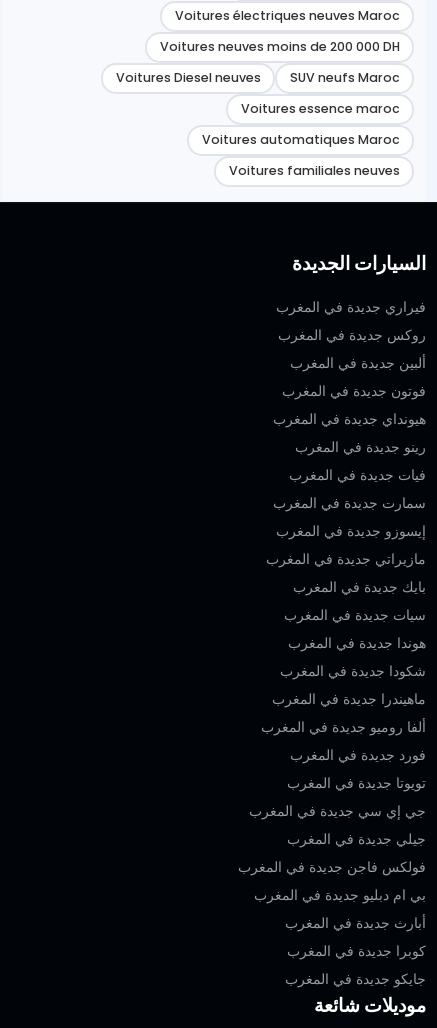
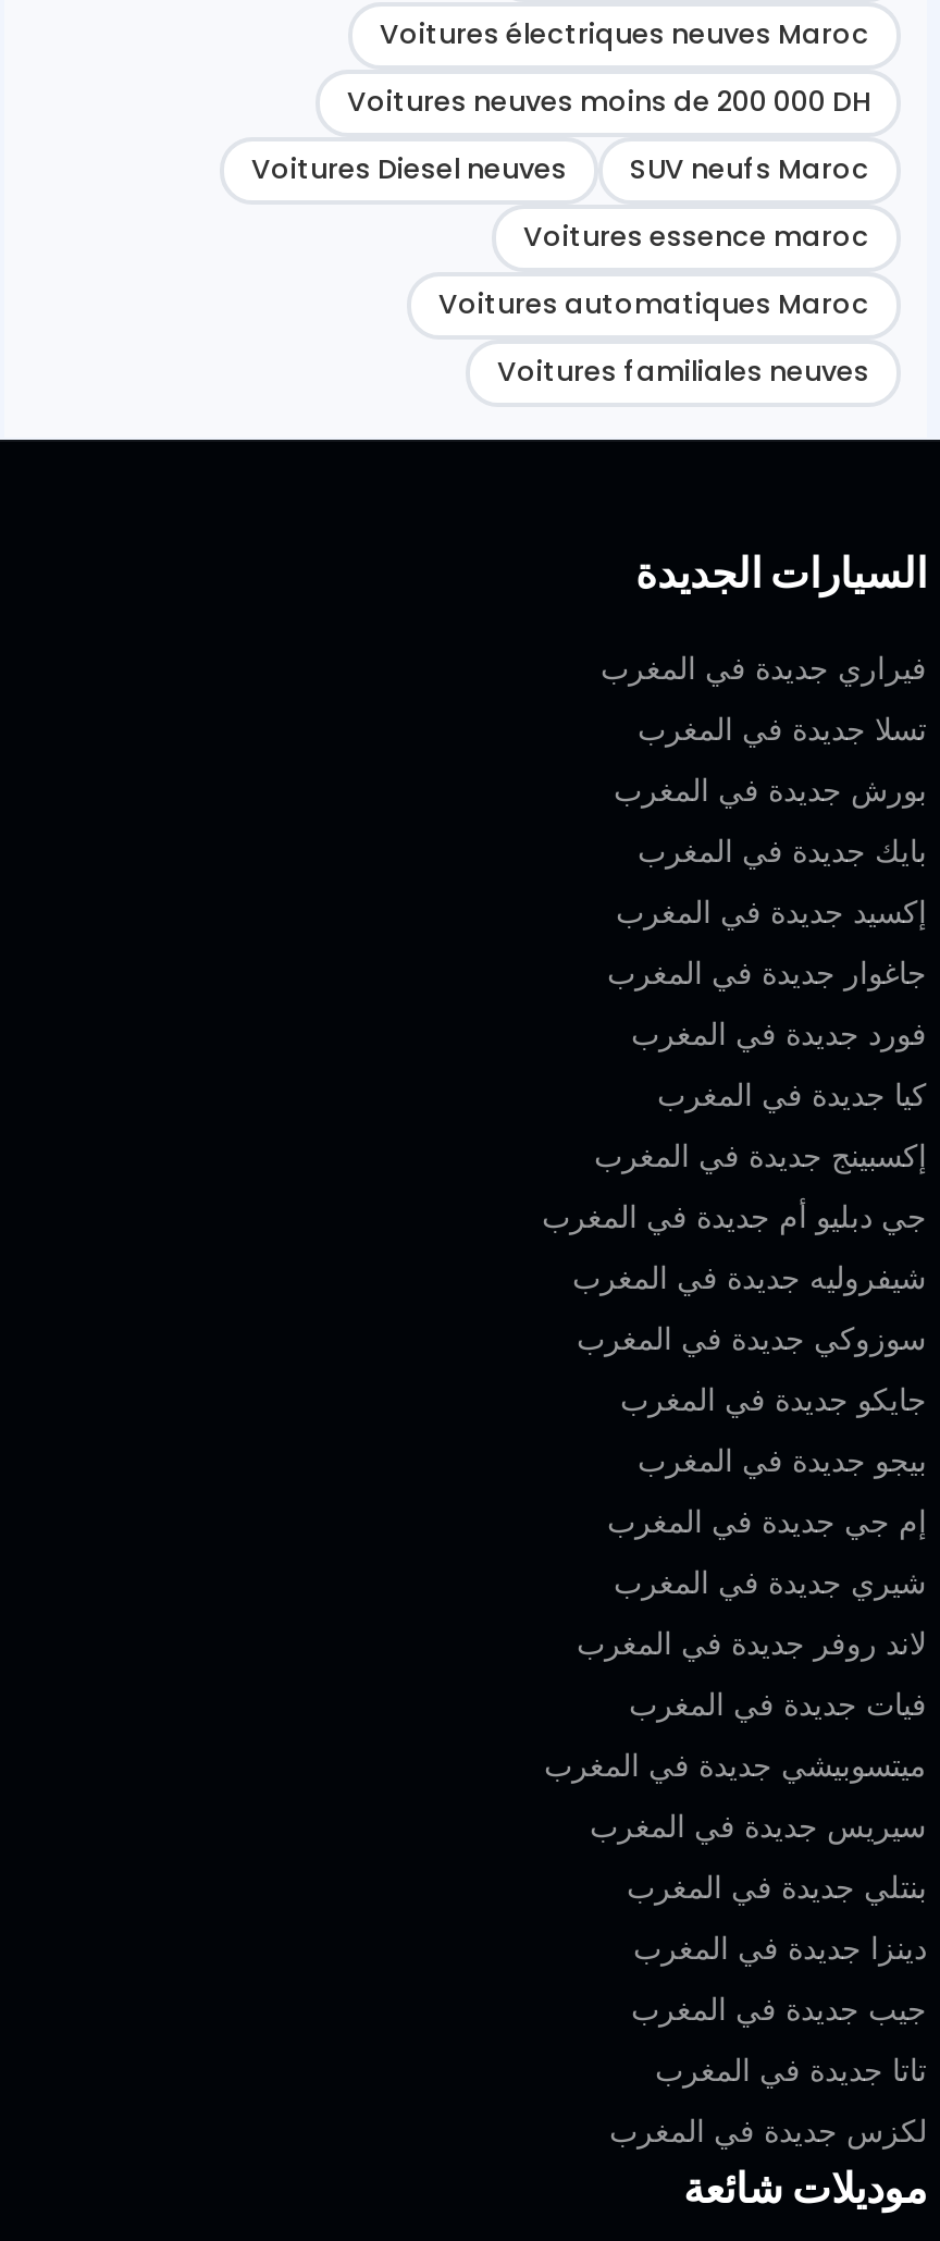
- روكس جديدة في المغرب
- ألبين جديدة في المغرب
- فوتون جديدة في المغرب
- هيونداي جديدة في المغرب
- رينو جديدة في المغرب
+ تسلا جديدة في المغرب
+ بورش جديدة في المغرب
+ إكسيد جديدة في المغرب
+ جاغوار جديدة في المغرب
+ كيا جديدة في المغرب
+ إكسبينج جديدة في المغرب
+ جي دبليو أم جديدة في المغرب
+ شيفروليه جديدة في المغرب
+ سوزوكي جديدة في المغرب
+ بيجو جديدة في المغرب
+ إم جي جديدة في المغرب
+ شيري جديدة في المغرب
+ لاند روفر جديدة في المغرب

moved down: فيات جديدة في المغرب

- سمارت جديدة في المغرب
- إيسوزو جديدة في المغرب
- مازيراتي جديدة في المغرب
- سيات جديدة في المغرب
- هوندا جديدة في المغرب
- شكودا جديدة في المغرب
- ماهيندرا جديدة في المغرب
- ألفا روميو جديدة في المغرب
- تويوتا جديدة في المغرب
- جي إي سي جديدة في المغرب
- جيلي جديدة في المغرب
- فولكس فاجن جديدة في المغرب
- بي ام دبليو جديدة في المغرب
- أبارث جديدة في المغرب
- كوبرا جديدة في المغرب
+ ميتسوبيشي جديدة في المغرب
+ سيريس جديدة في المغرب
+ بنتلي جديدة في المغرب
+ دينزا جديدة في المغرب
+ جيب جديدة في المغرب
+ تاتا جديدة في المغرب
+ لكزس جديدة في المغرب

moved up: بايك جديدة في المغرب

moved up: فورد جديدة في المغرب

moved up: جايكو جديدة في المغرب
